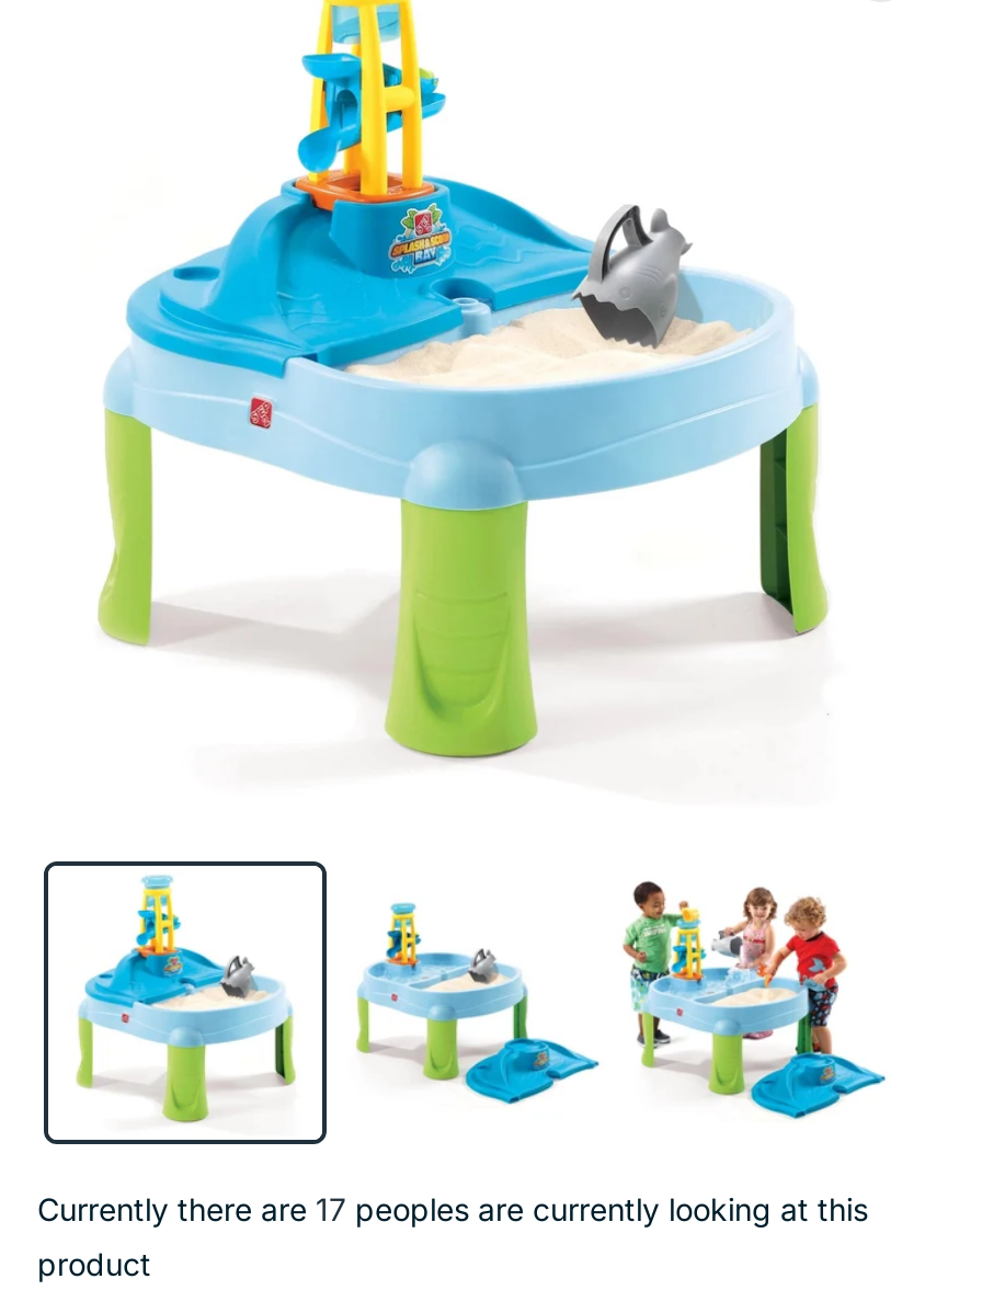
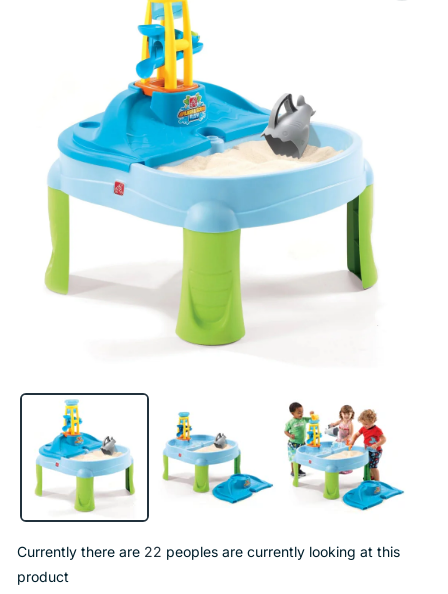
- Currently there are 17 peoples are currently looking at this
+ Currently there are 22 peoples are currently looking at this
